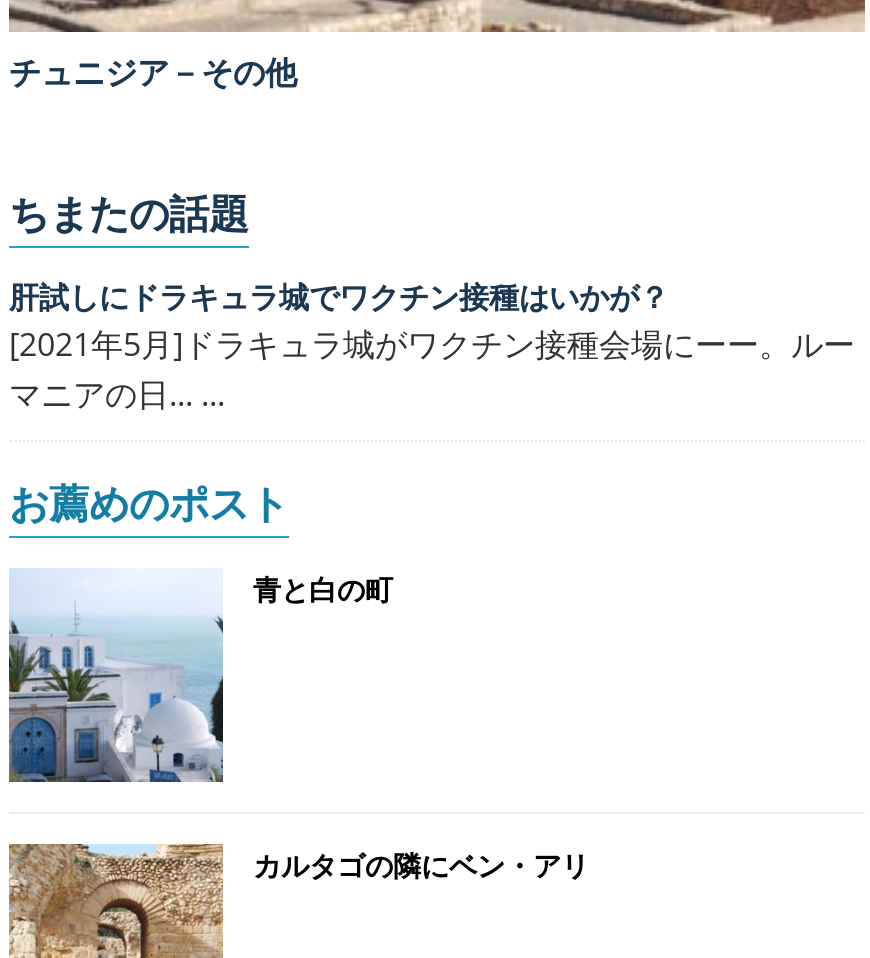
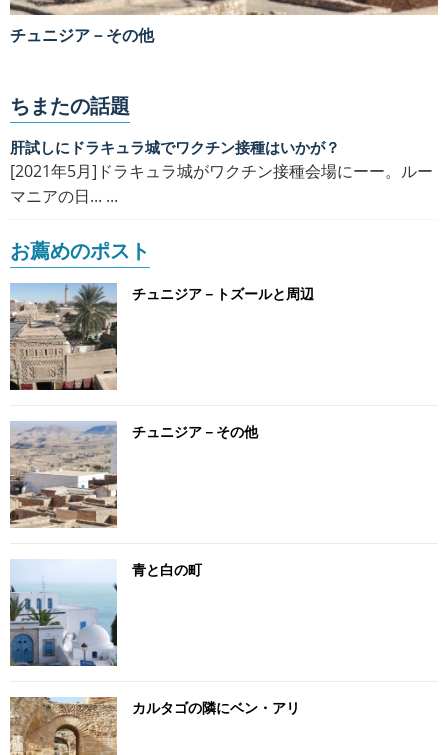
+ [image]
+ チュニジア－トズールと周辺

+ [image]
+ チュニジア－その他
